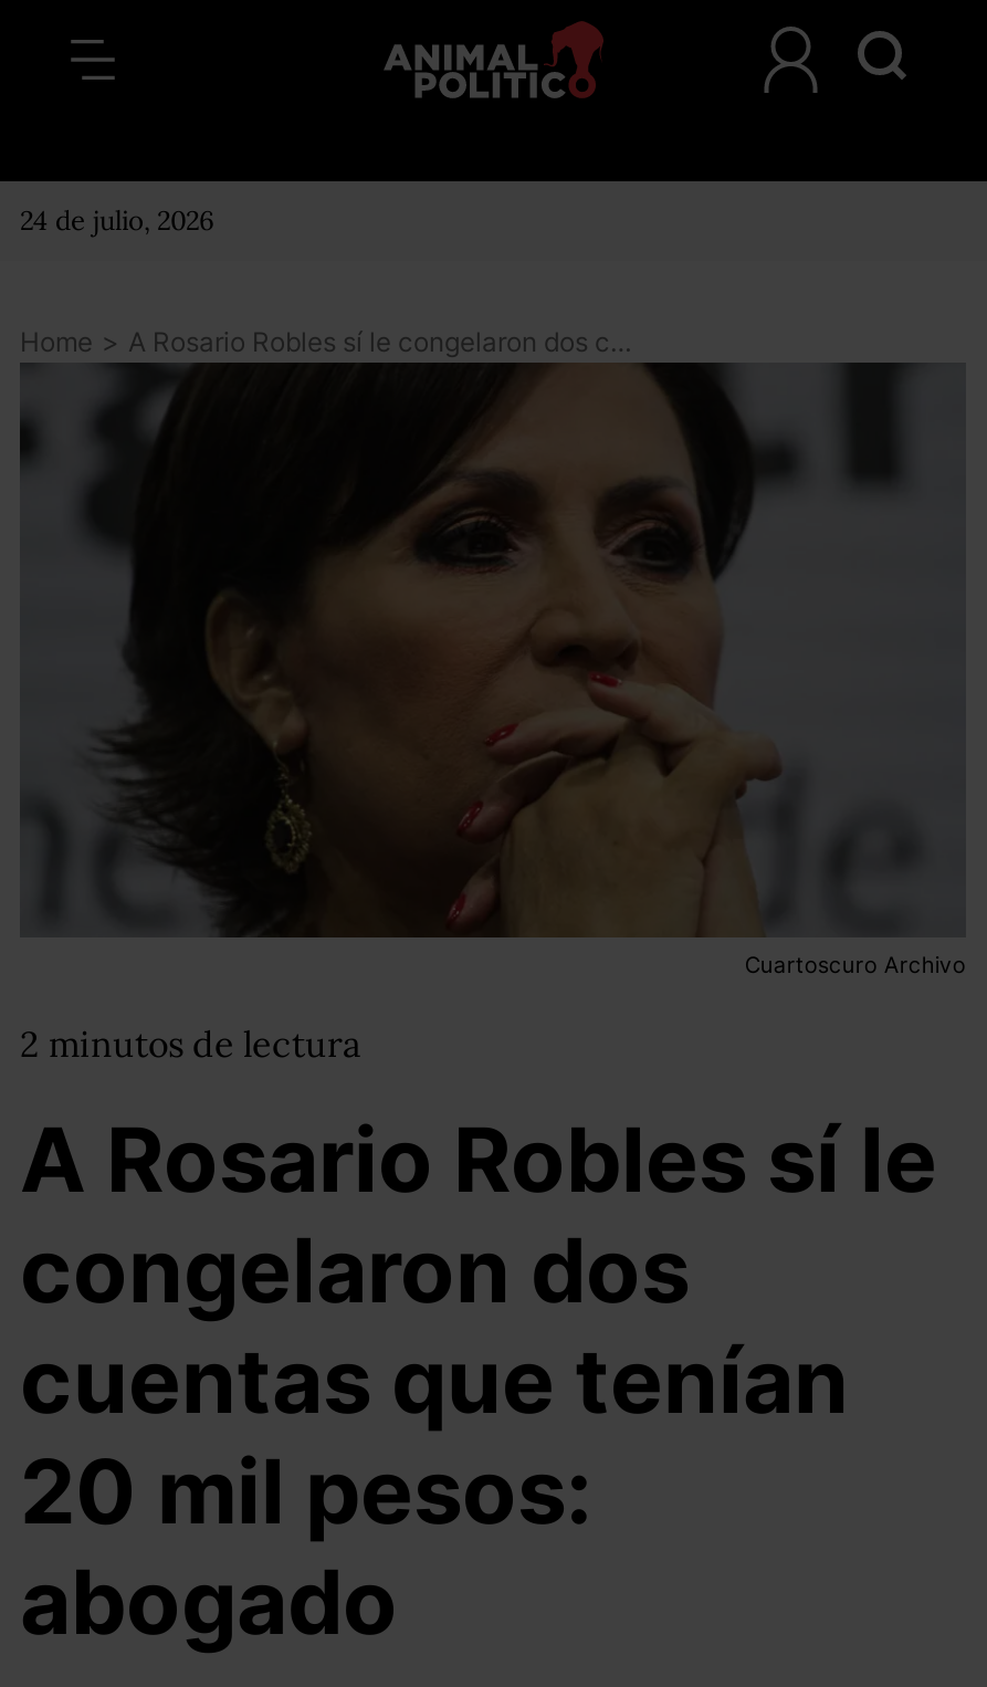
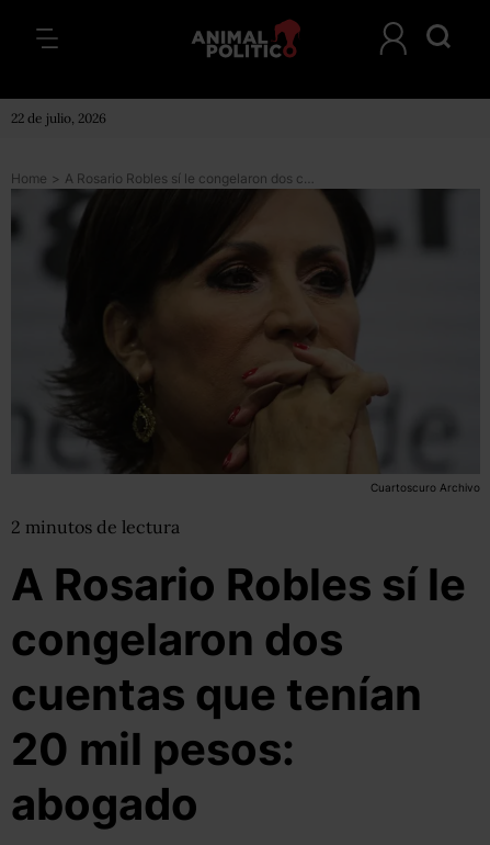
- 24 de julio, 2026
+ 22 de julio, 2026
